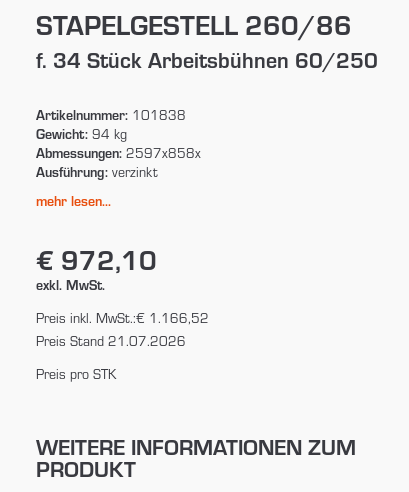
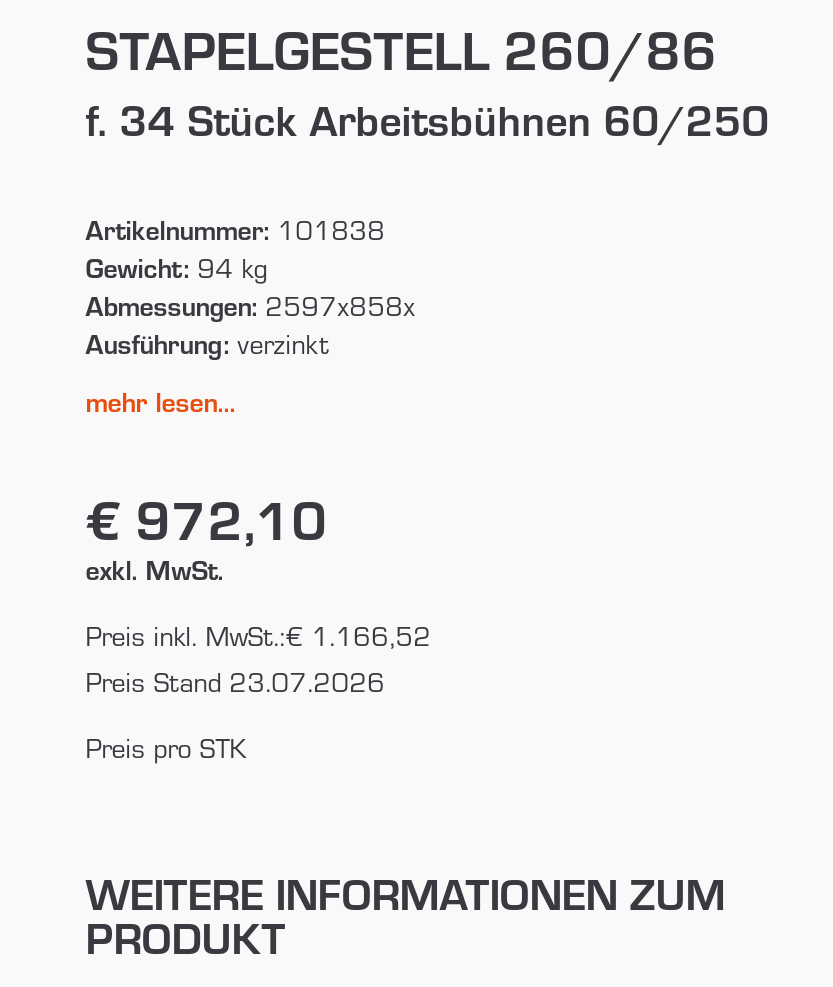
- Preis Stand 21.07.2026
+ Preis Stand 23.07.2026
